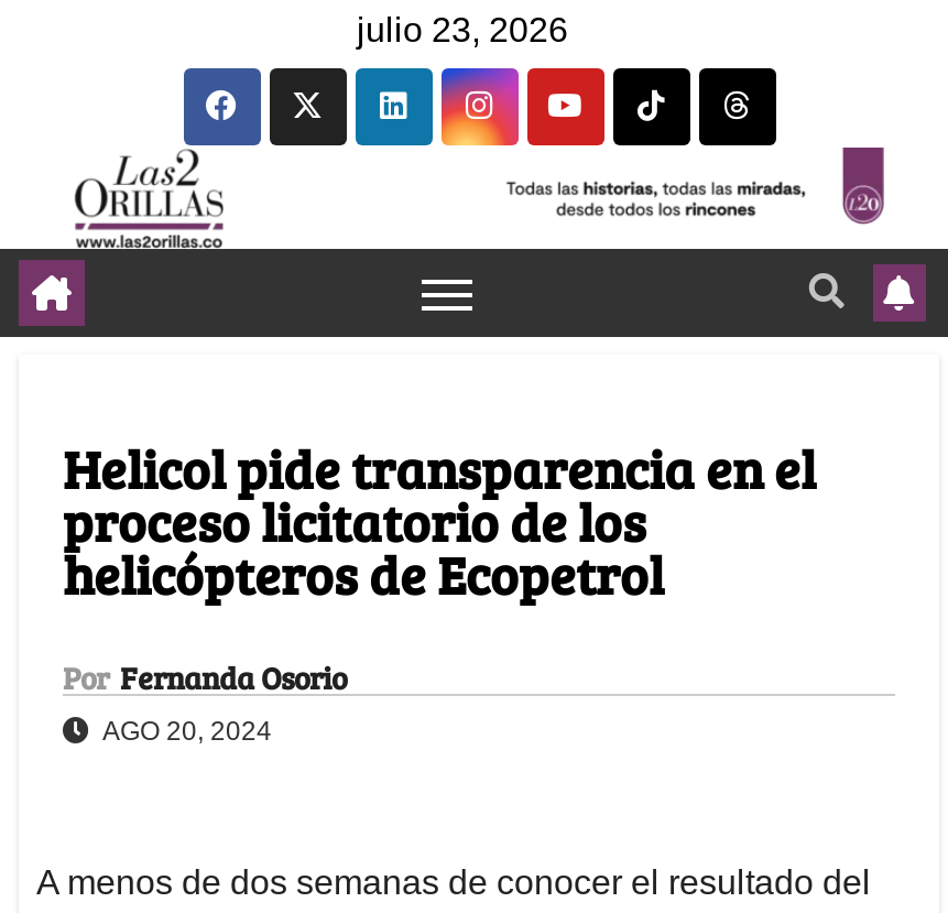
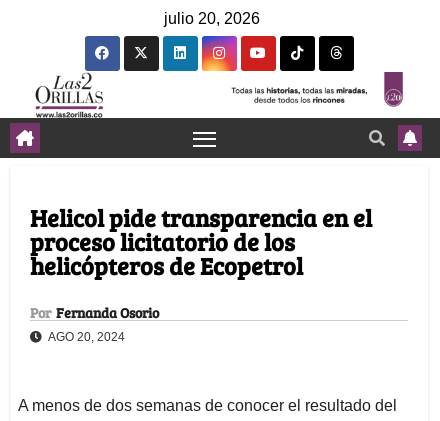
- julio 23, 2026
+ julio 20, 2026
